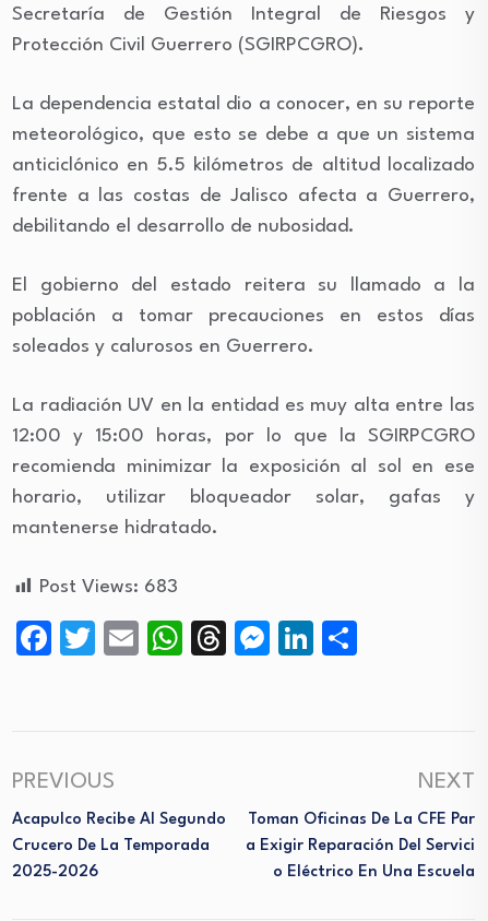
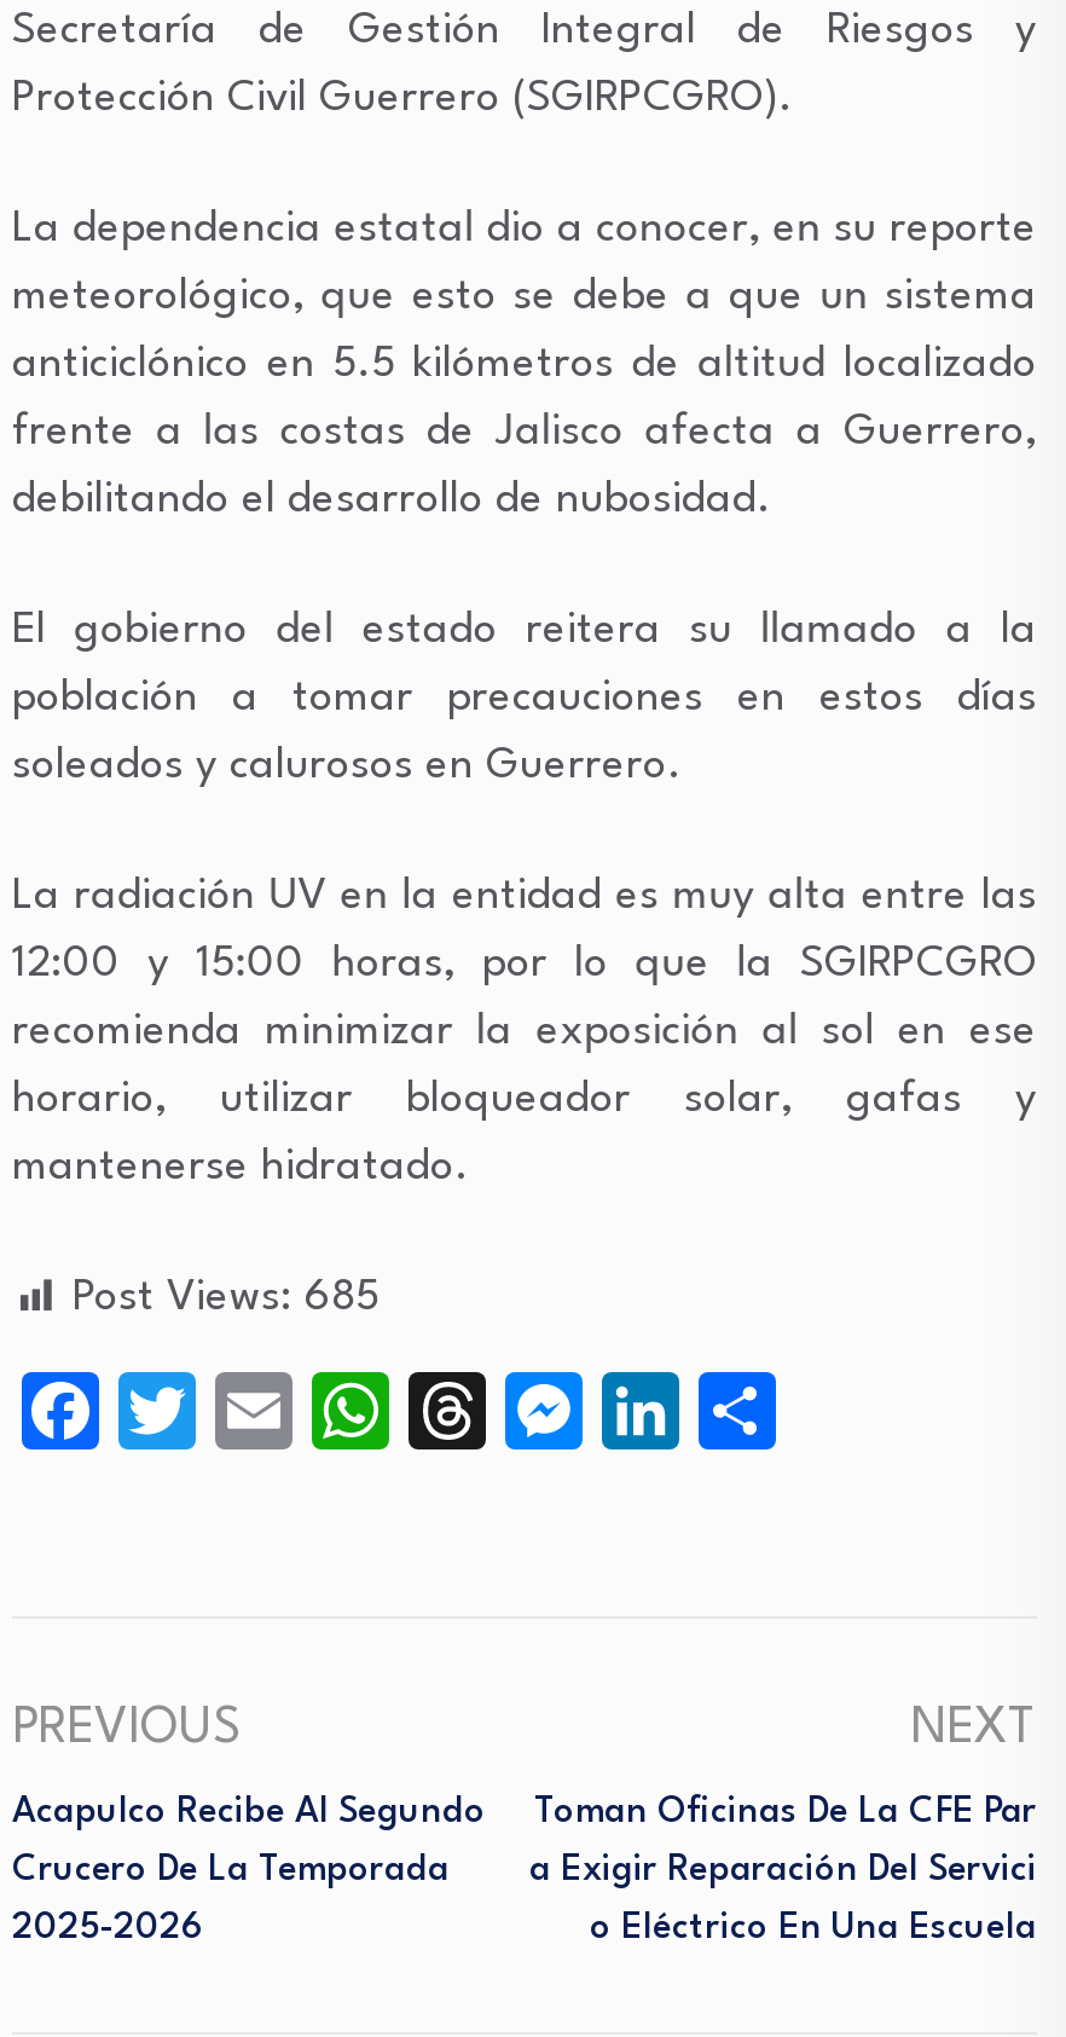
- Post Views: 683
+ Post Views: 685
